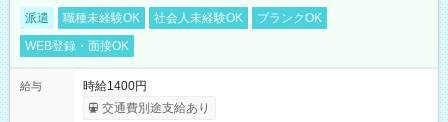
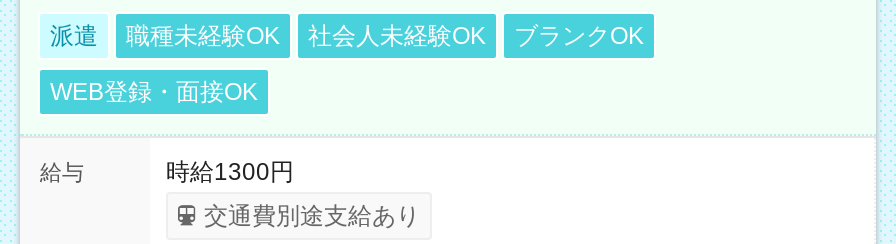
- 時給1400円
+ 時給1300円
